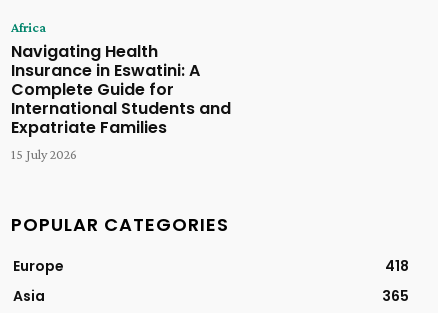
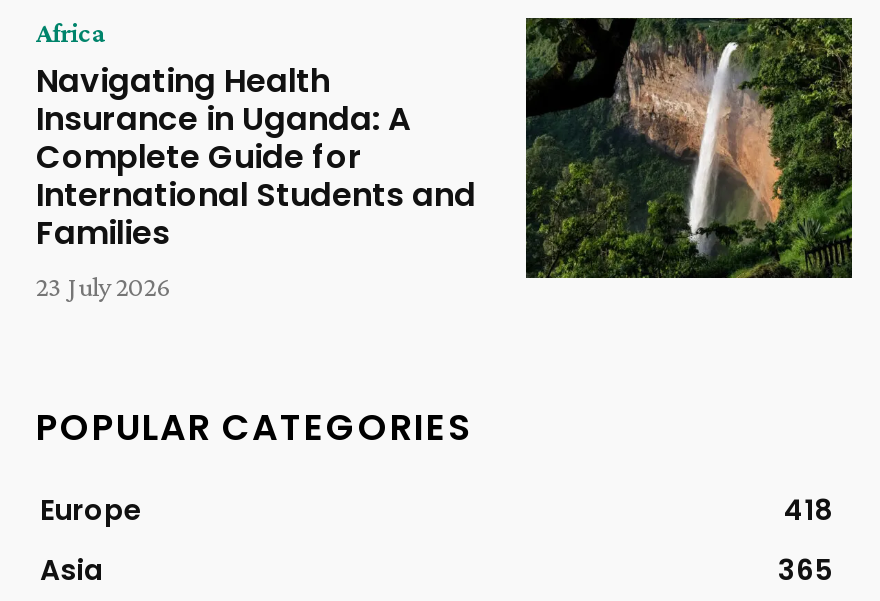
+ [image]

- Insurance in Eswatini: A
+ Insurance in Uganda: A

- Expatriate Families
- 15 July 2026
+ Families
+ 23 July 2026
